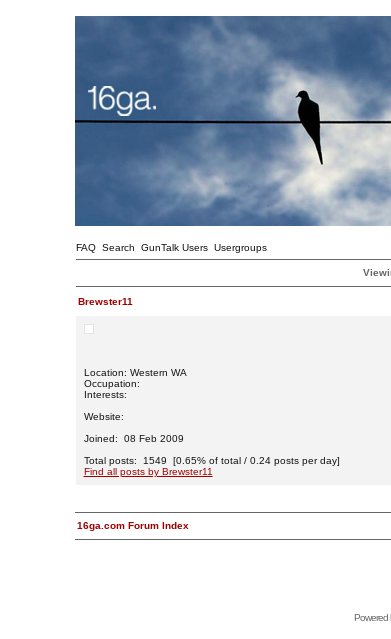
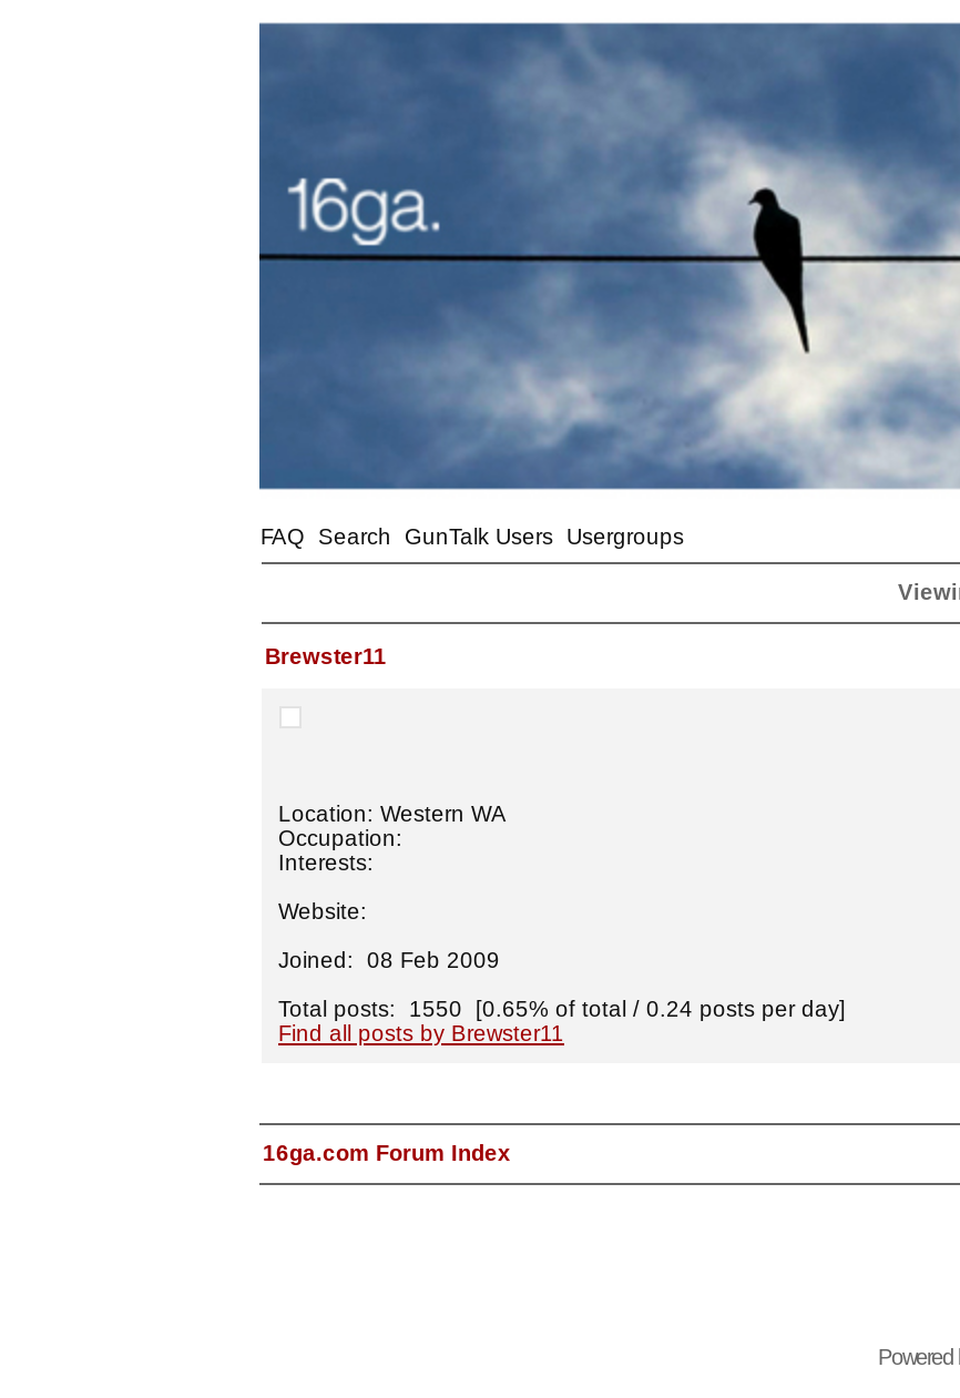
- Total posts: 1549 [0.65% of total / 0.24 posts per day]
+ Total posts: 1550 [0.65% of total / 0.24 posts per day]
